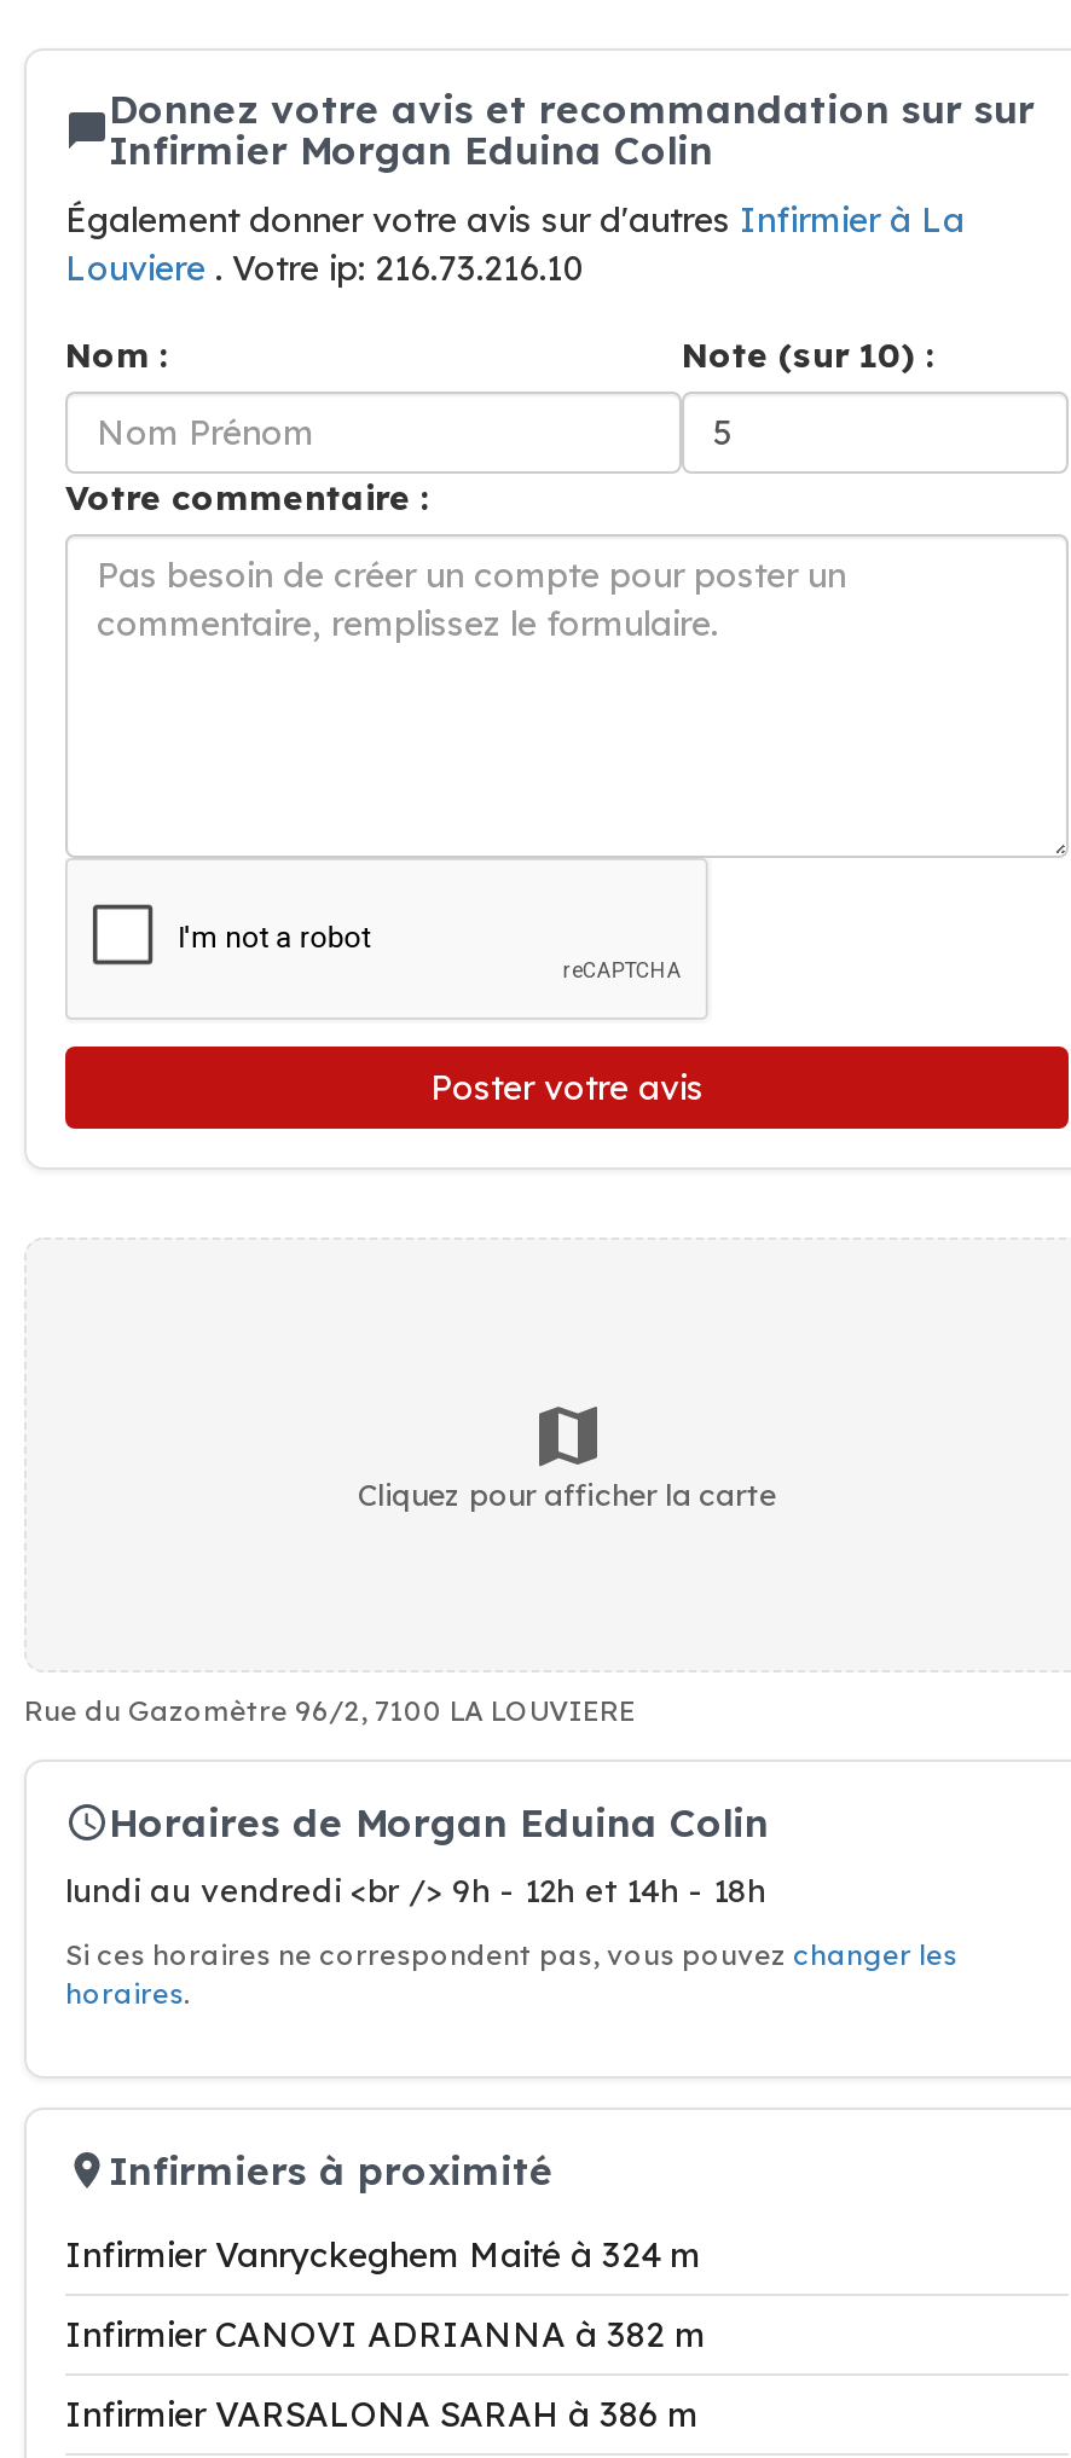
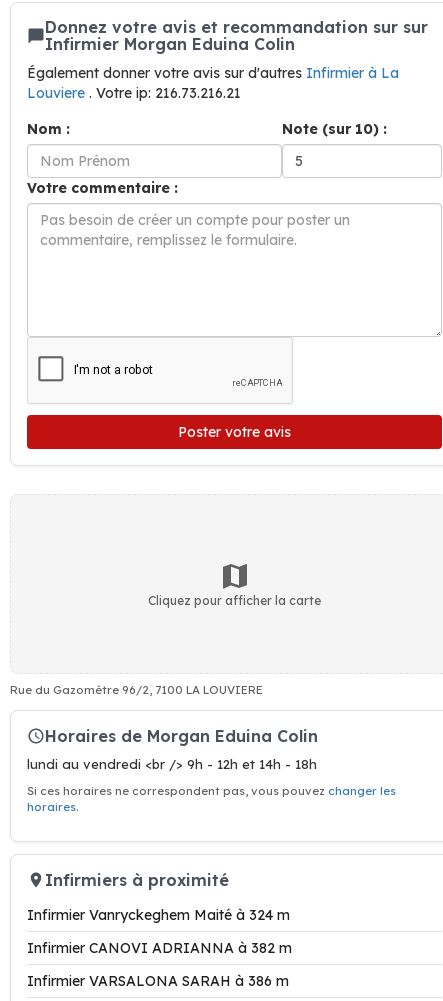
- Louviere. Votre ip: 216.73.216.10
+ Louviere. Votre ip: 216.73.216.21
